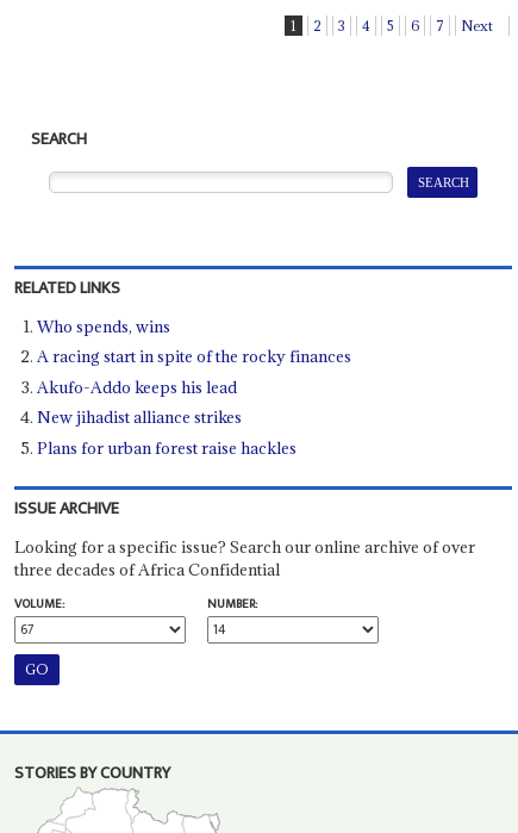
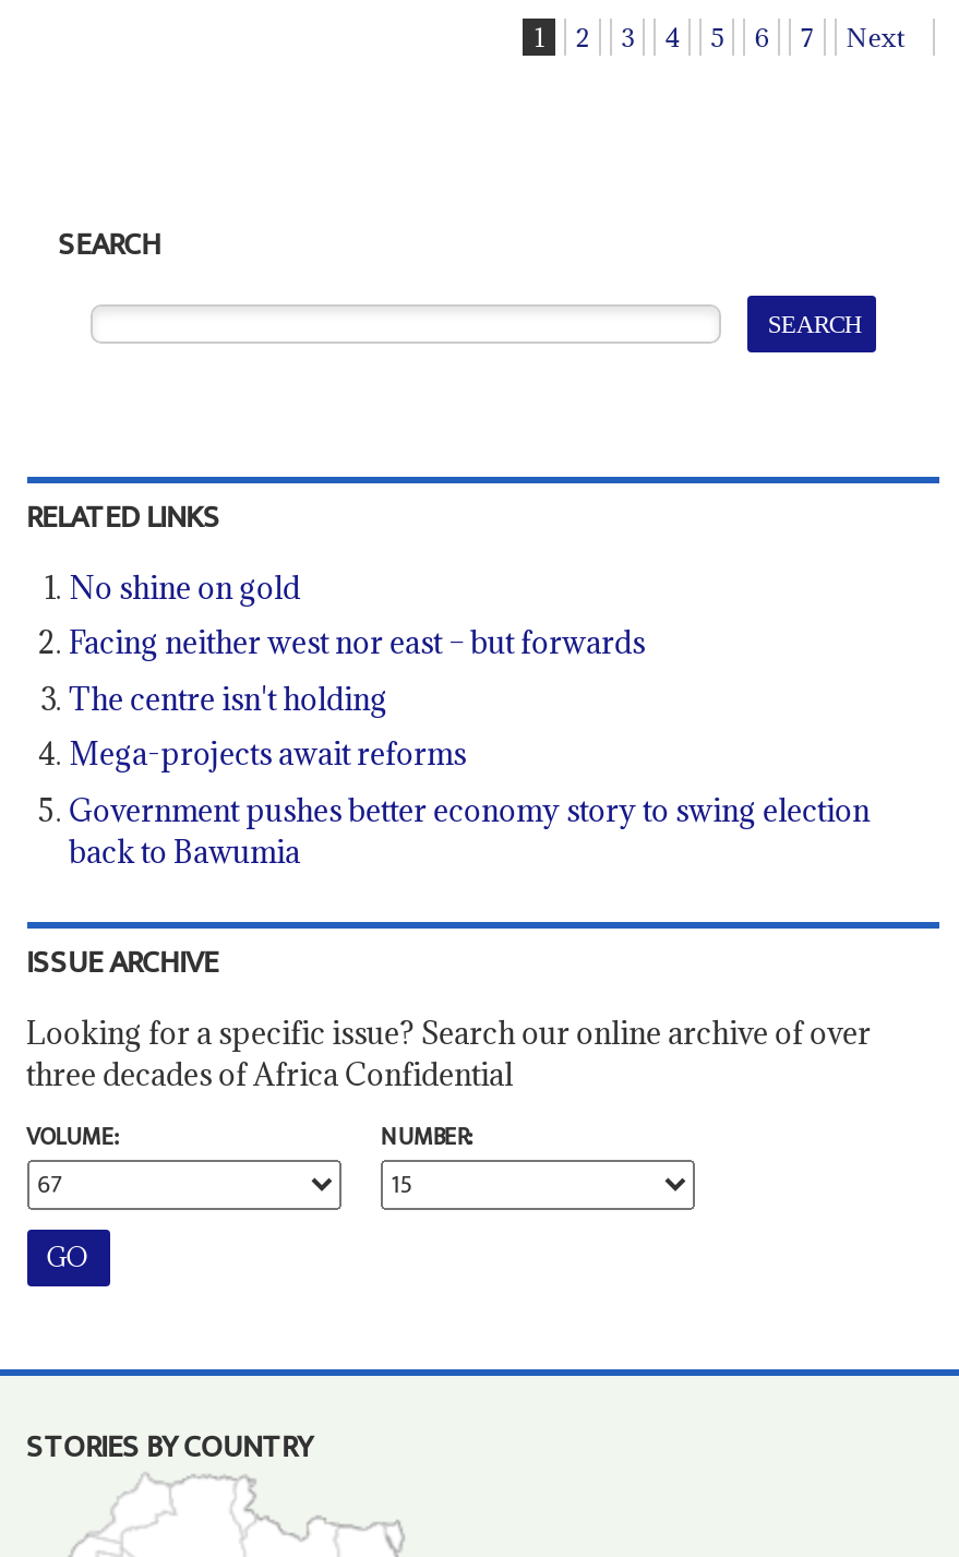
- Who spends, wins
- A racing start in spite of the rocky finances
- Akufo-Addo keeps his lead
- New jihadist alliance strikes
- Plans for urban forest raise hackles
+ No shine on gold
+ Facing neither west nor east – but forwards
+ The centre isn't holding
+ Mega-projects await reforms
+ Government pushes better economy story to swing election
+ back to Bawumia
